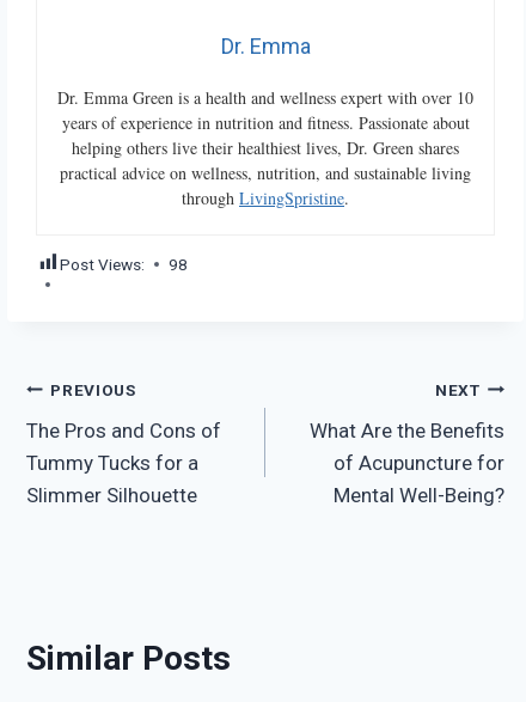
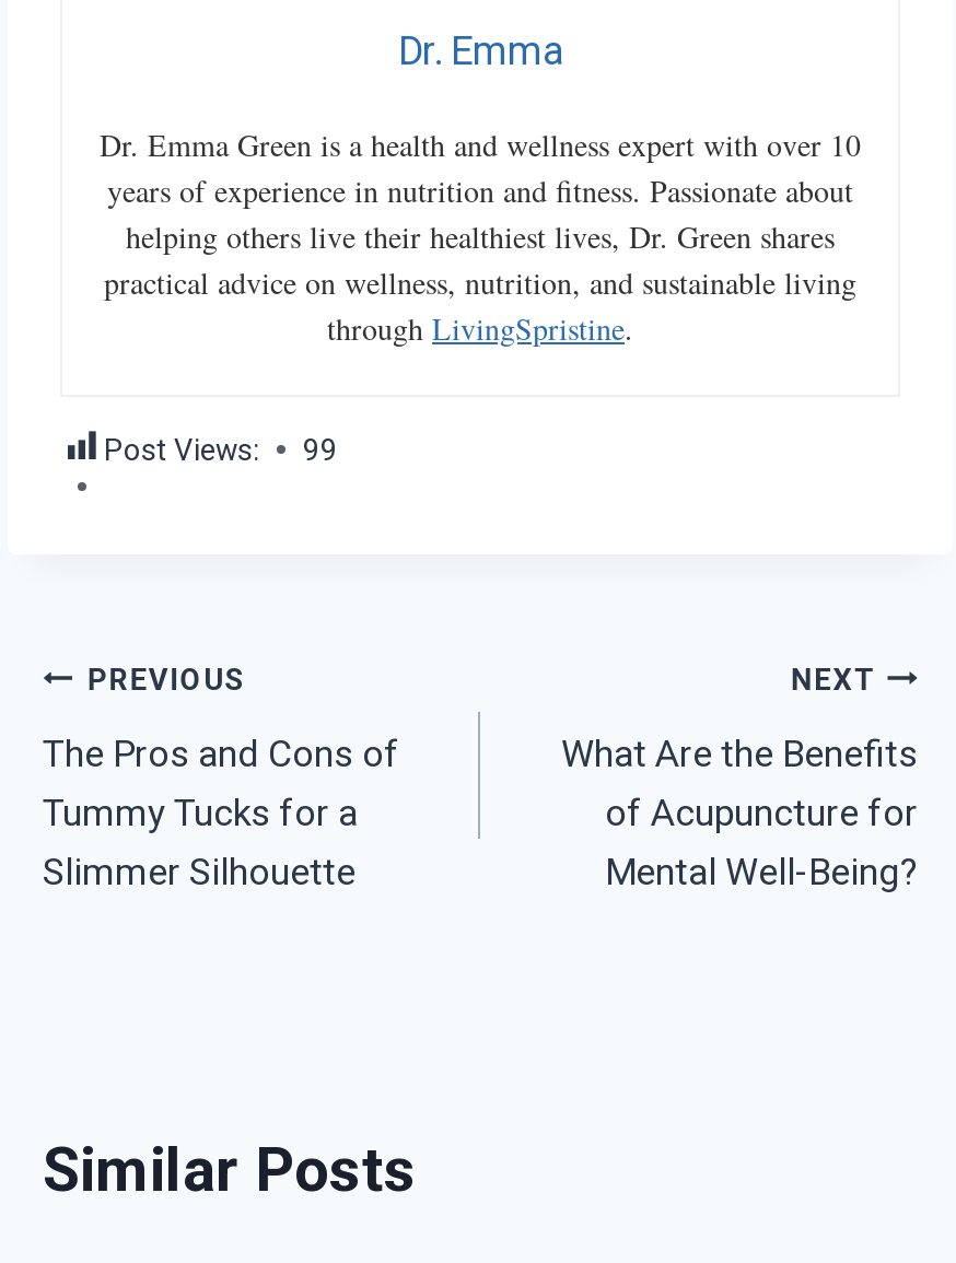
- Post Views: 98
+ Post Views: 99
